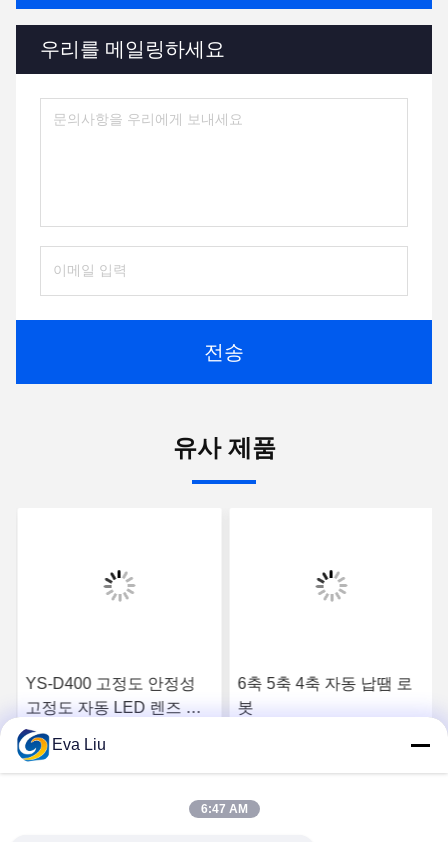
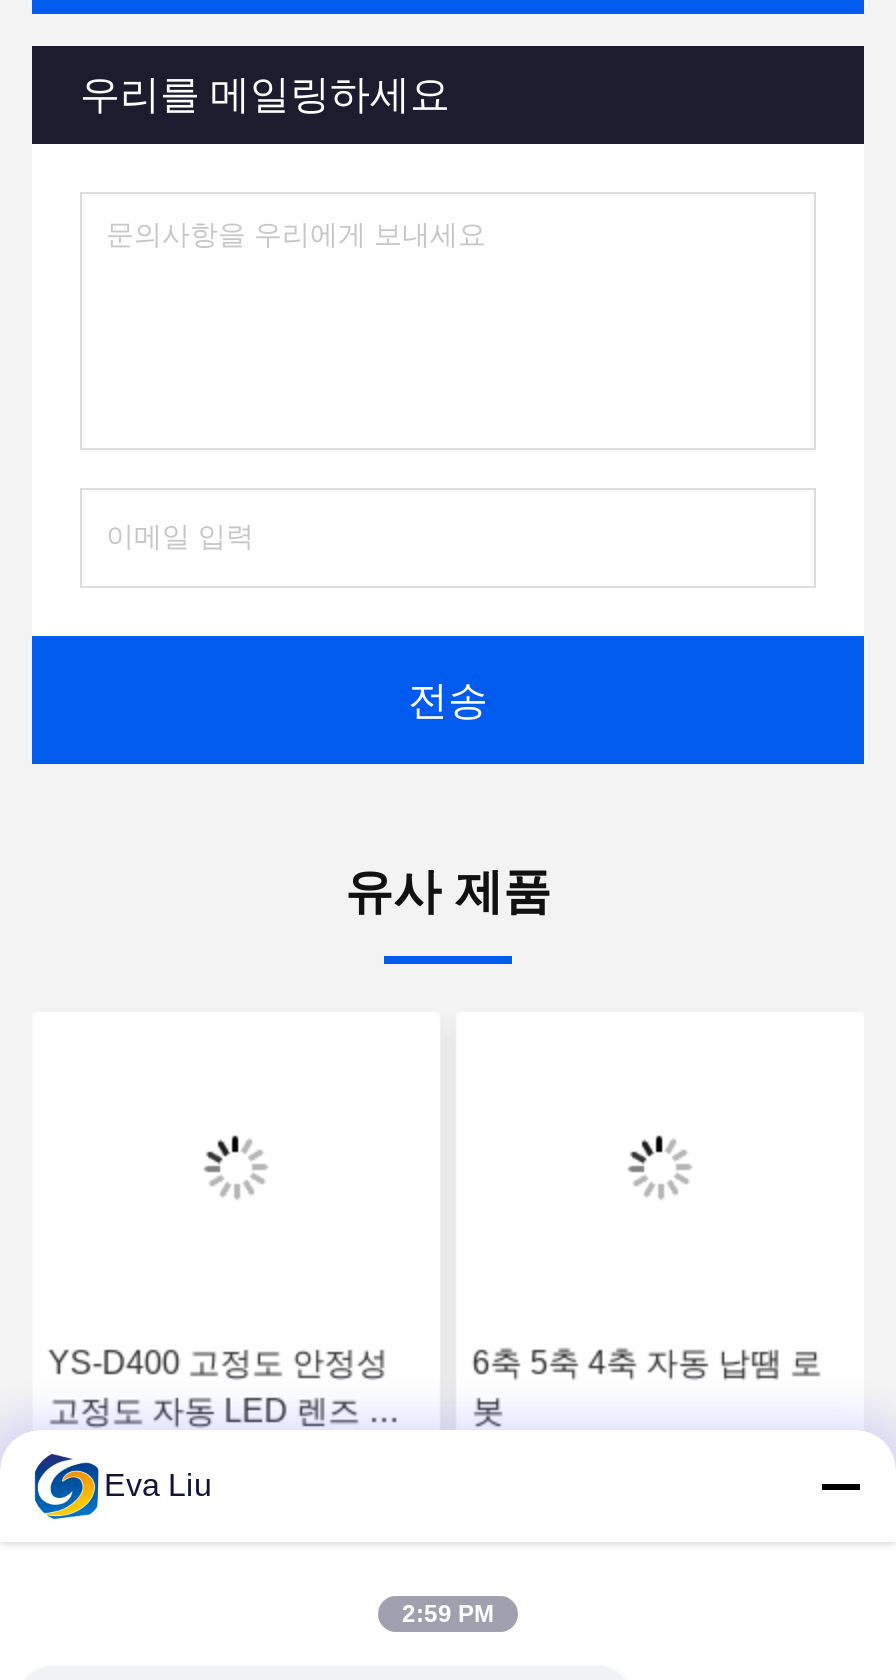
- 6:47 AM
+ 2:59 PM
